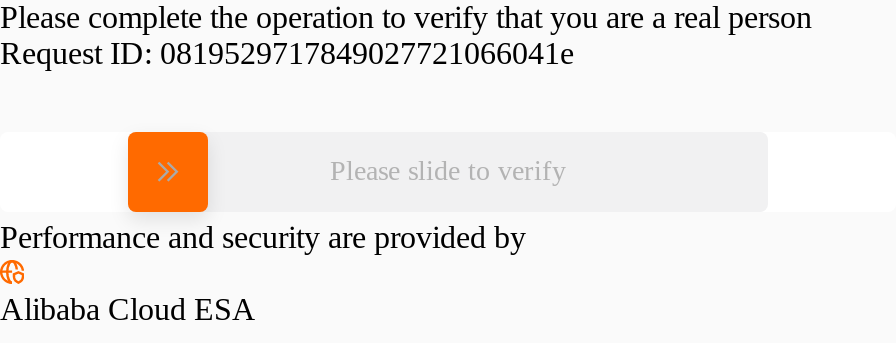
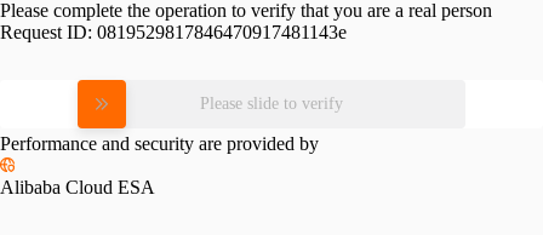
- Request ID: 0819529717849027721066041e
+ Request ID: 0819529817846470917481143e
